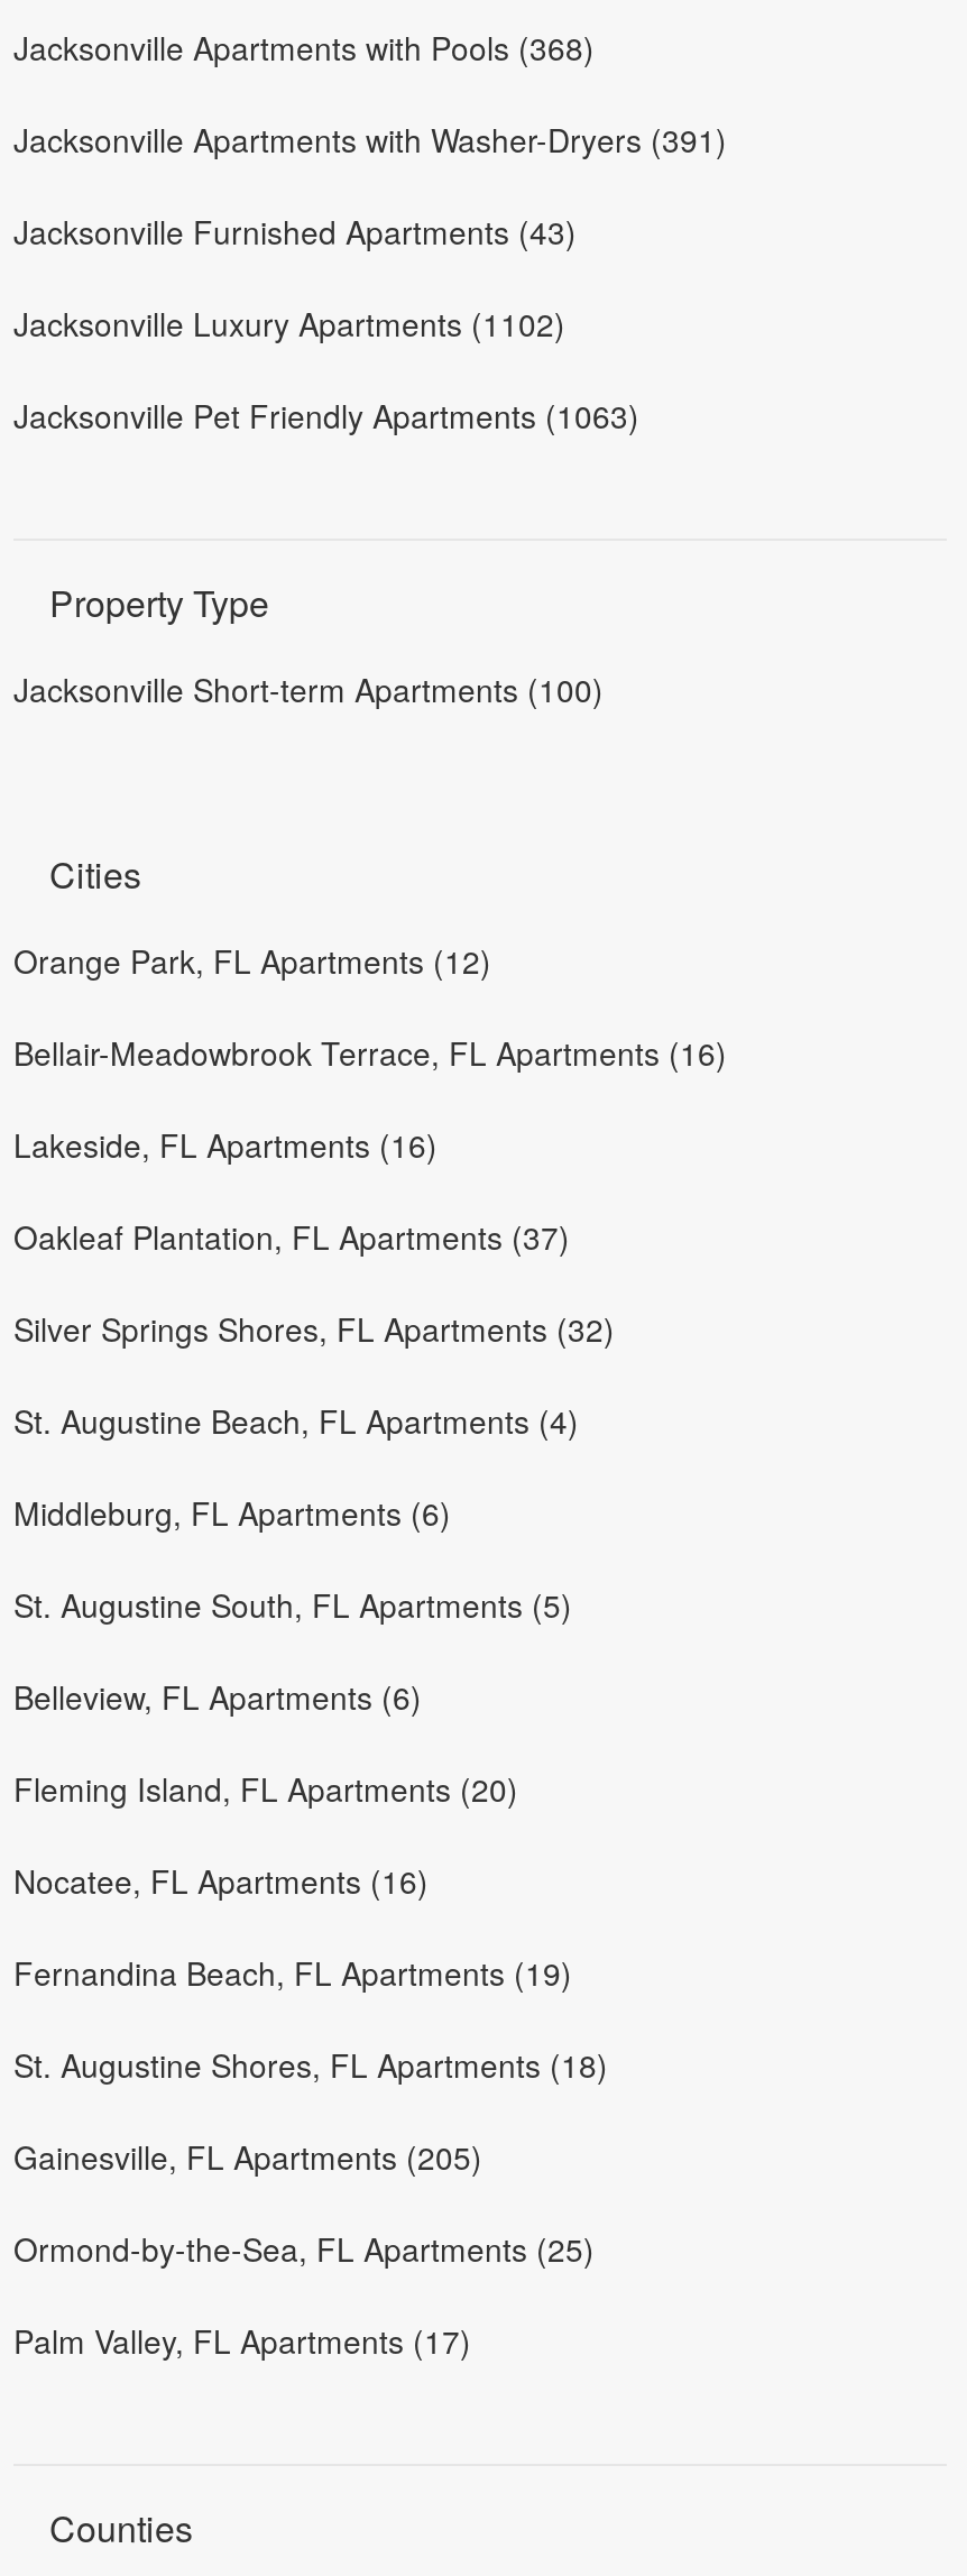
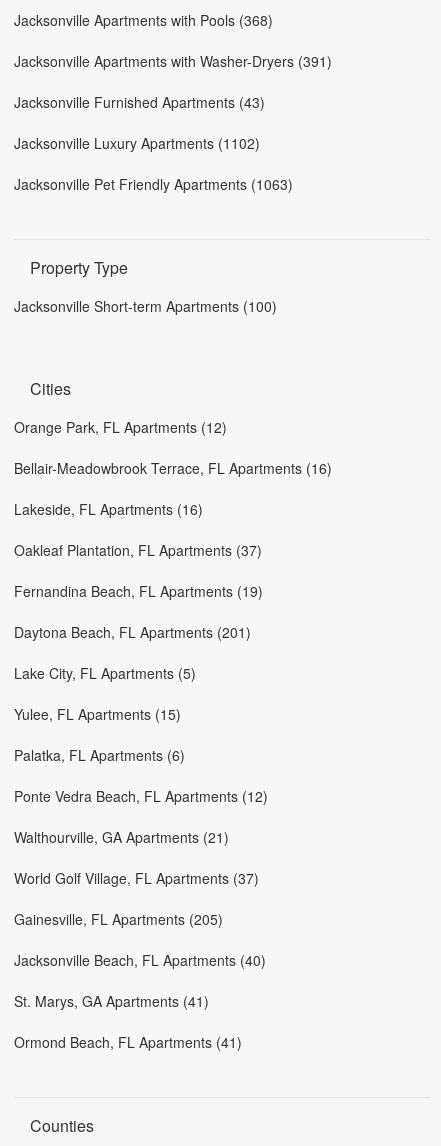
- Silver Springs Shores, FL Apartments (32)
- St. Augustine Beach, FL Apartments (4)
- Middleburg, FL Apartments (6)
- St. Augustine South, FL Apartments (5)
- Belleview, FL Apartments (6)
- Fleming Island, FL Apartments (20)
- Nocatee, FL Apartments (16)

moved up: Fernandina Beach, FL Apartments (19)

- St. Augustine Shores, FL Apartments (18)
+ Daytona Beach, FL Apartments (201)
+ Lake City, FL Apartments (5)
+ Yulee, FL Apartments (15)
+ Palatka, FL Apartments (6)
+ Ponte Vedra Beach, FL Apartments (12)
+ Walthourville, GA Apartments (21)
+ World Golf Village, FL Apartments (37)

moved up: Gainesville, FL Apartments (205)

- Ormond-by-the-Sea, FL Apartments (25)
- Palm Valley, FL Apartments (17)
+ Jacksonville Beach, FL Apartments (40)
+ St. Marys, GA Apartments (41)
+ Ormond Beach, FL Apartments (41)
